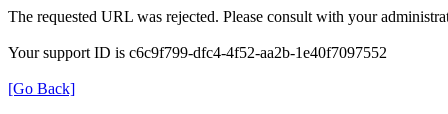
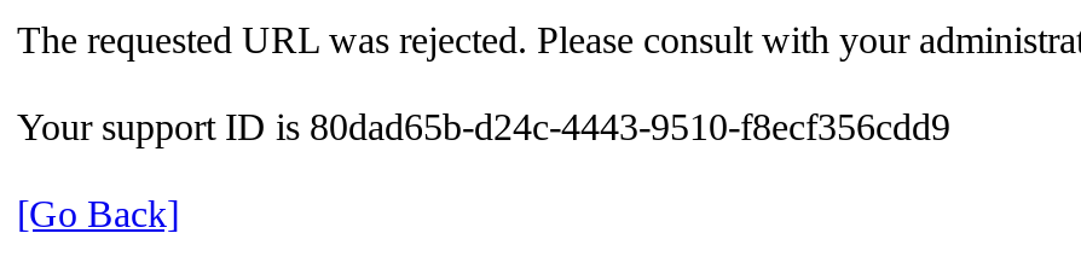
- Your support ID is c6c9f799-dfc4-4f52-aa2b-1e40f7097552
+ Your support ID is 80dad65b-d24c-4443-9510-f8ecf356cdd9
